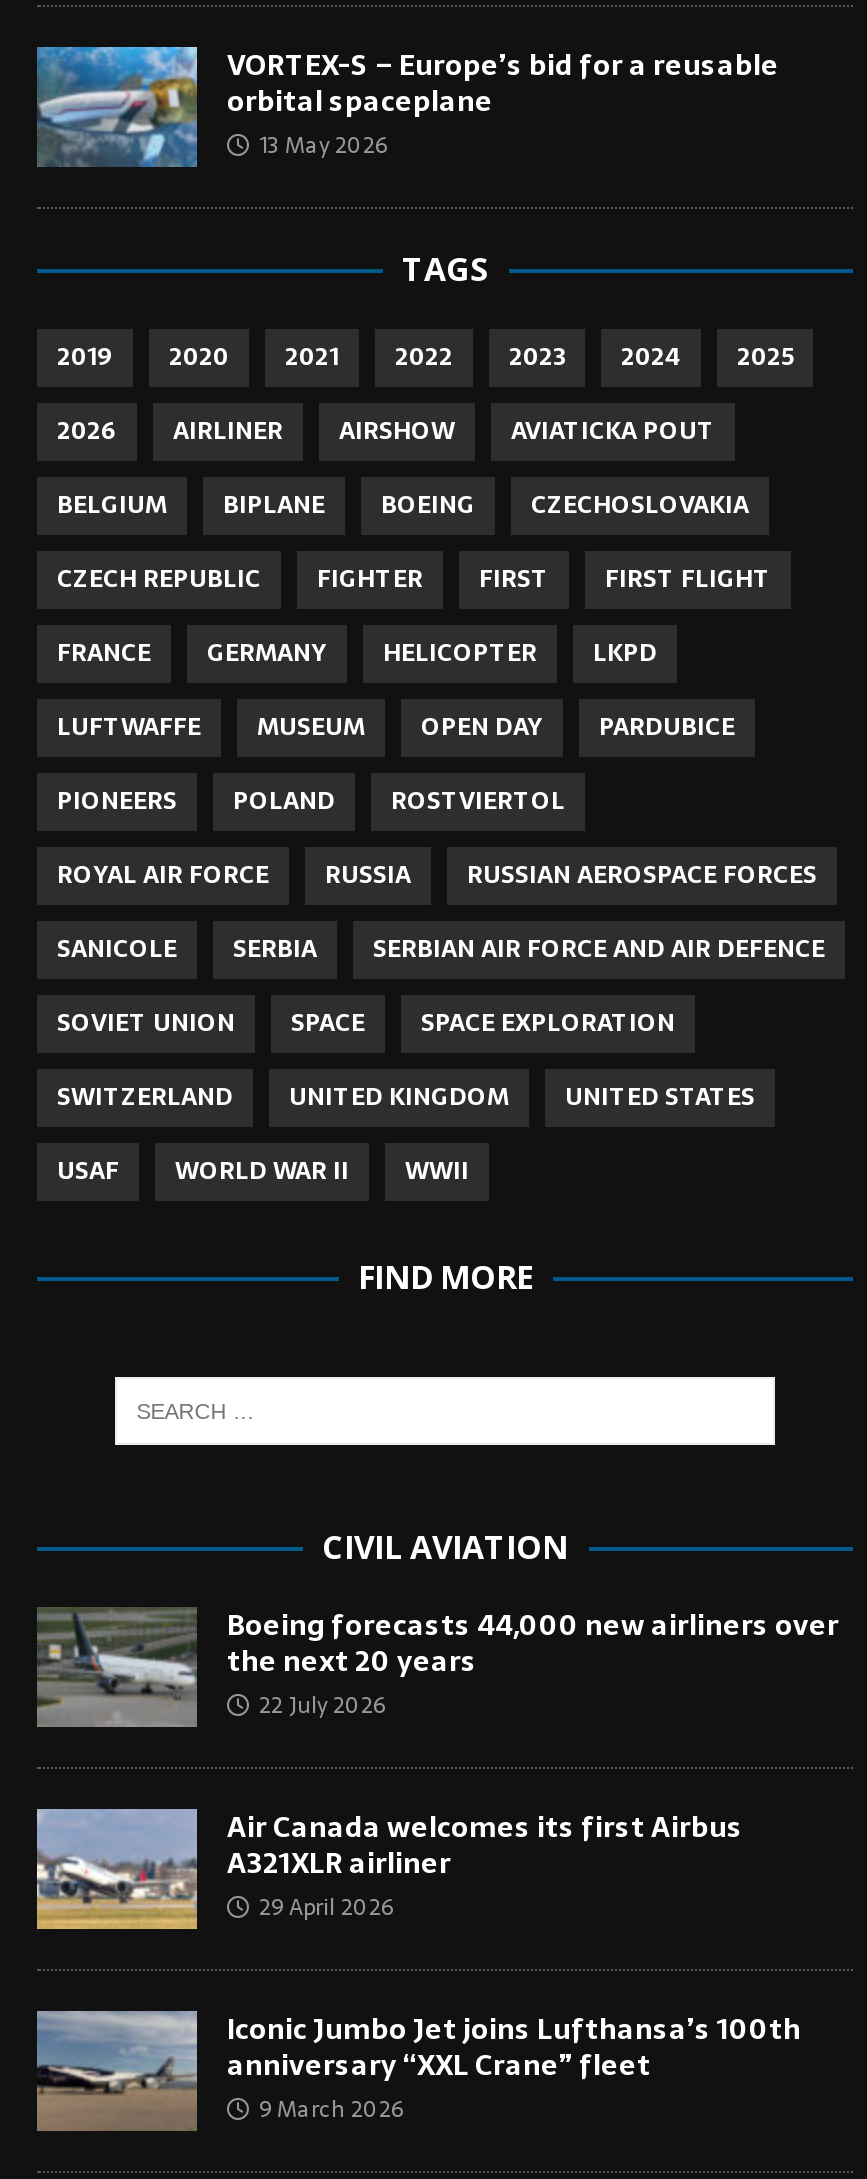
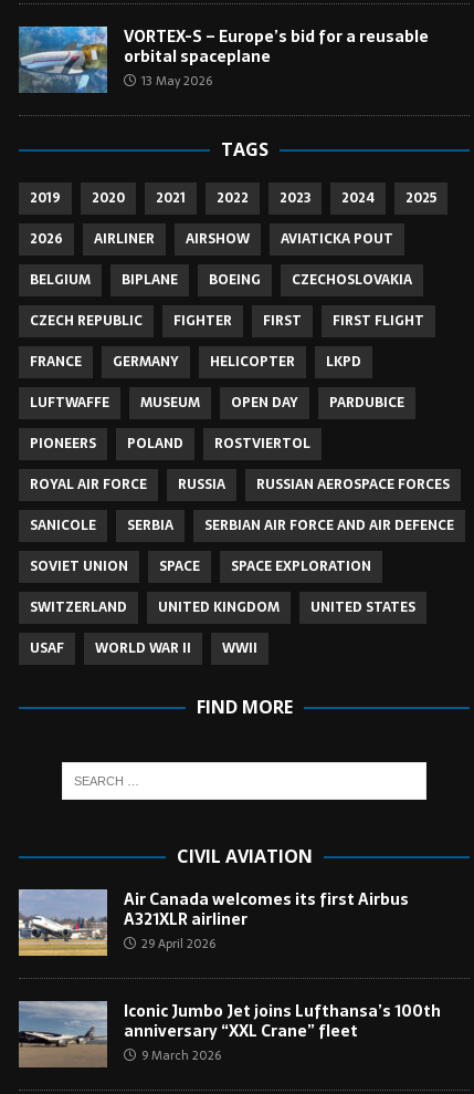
- [image]
- Boeing forecasts 44,000 new airliners over
- the next 20 years
- 22 July 2026
